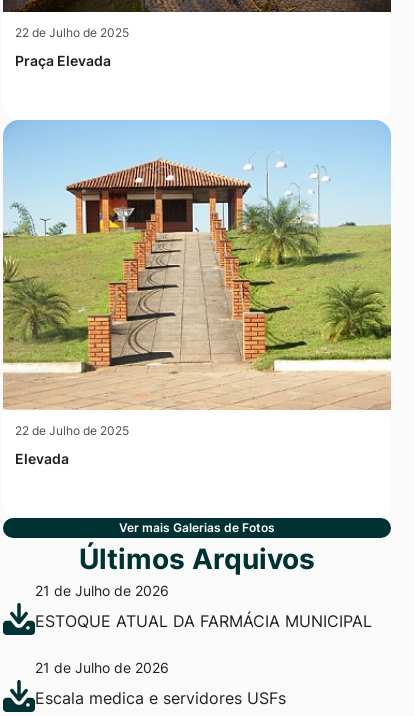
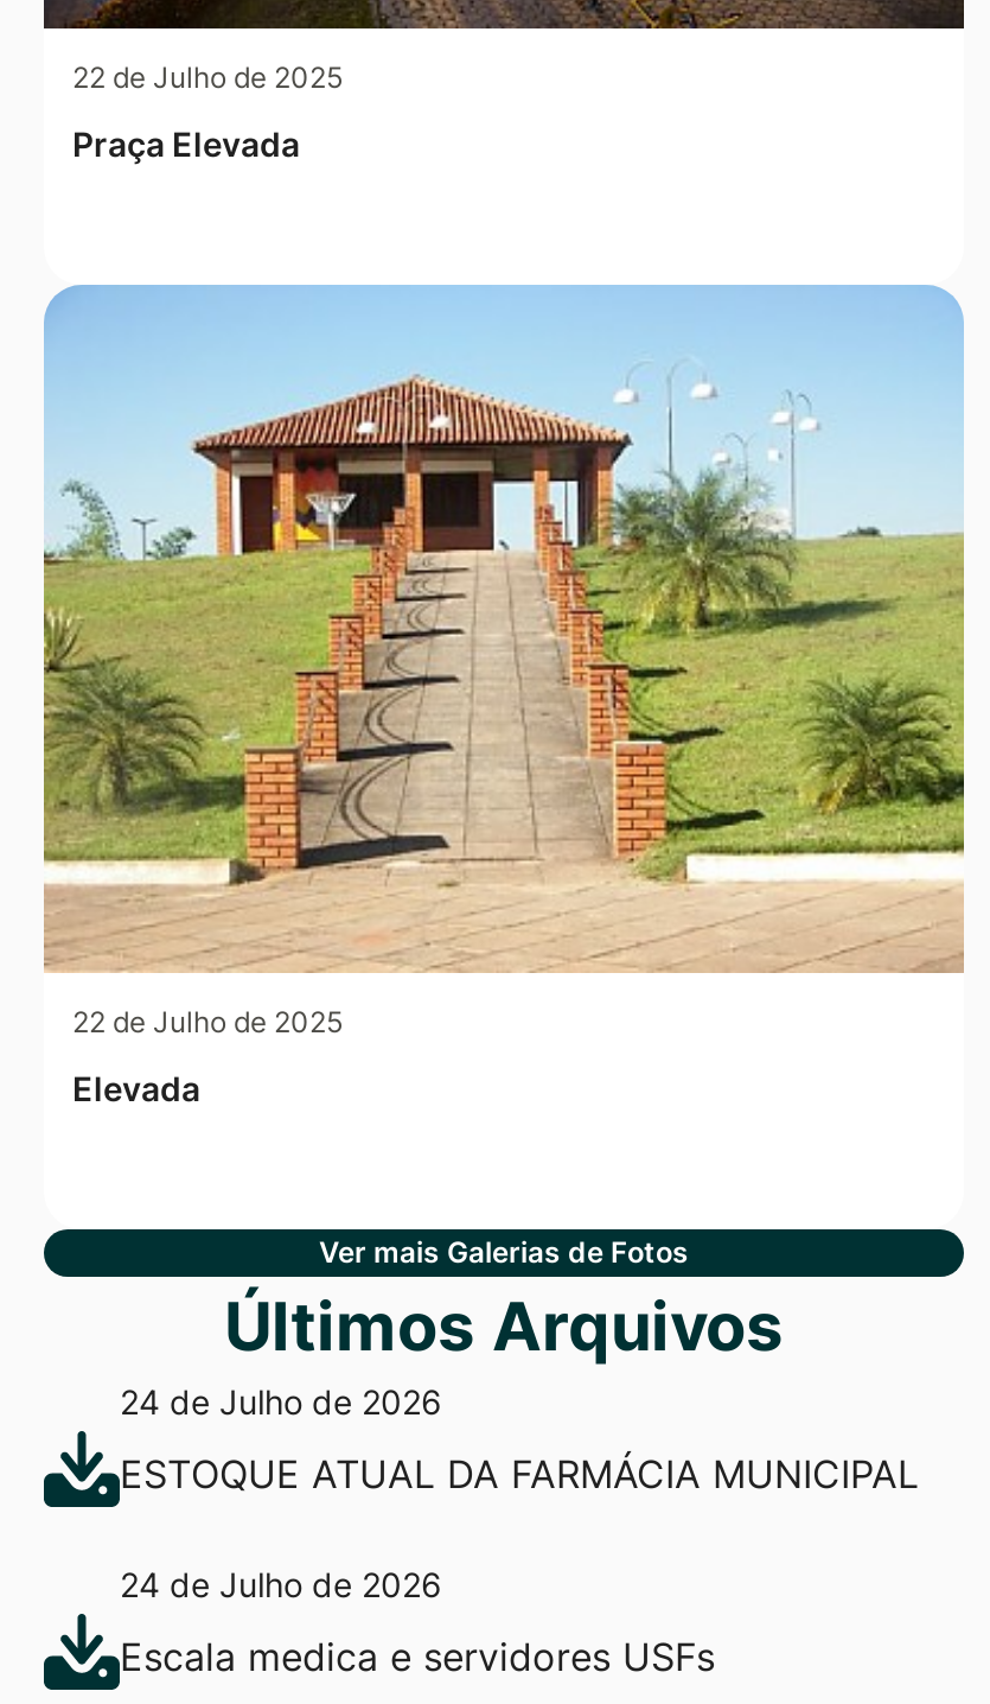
- 21 de Julho de 2026
+ 24 de Julho de 2026

- 21 de Julho de 2026
+ 24 de Julho de 2026
